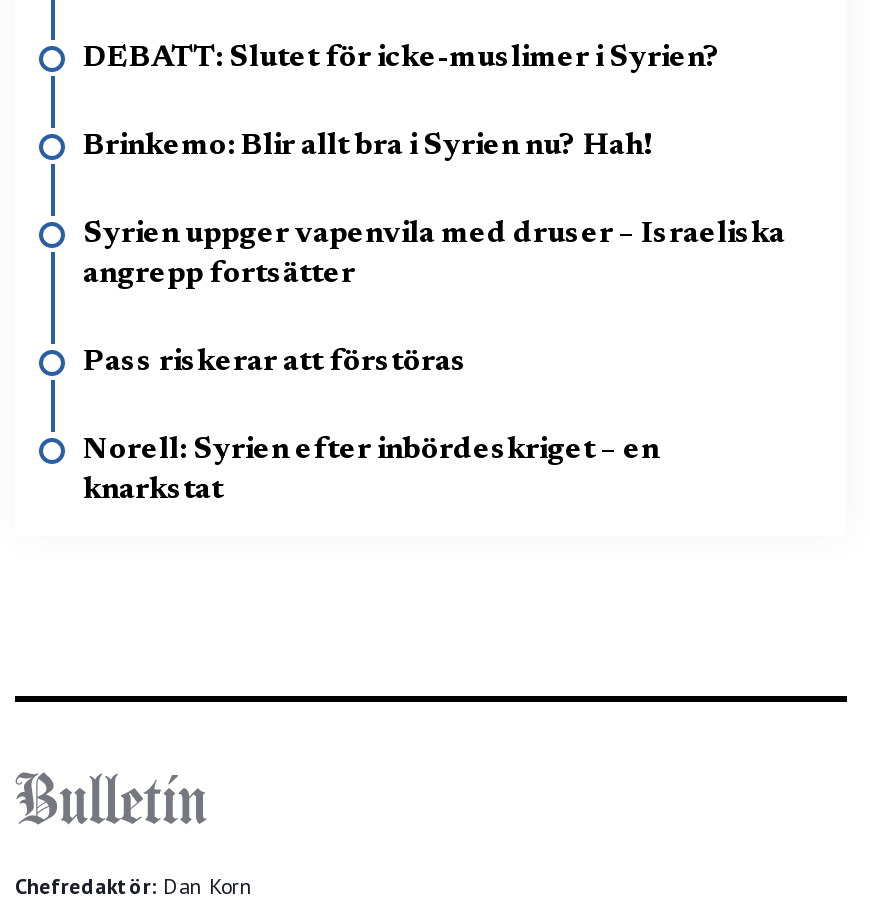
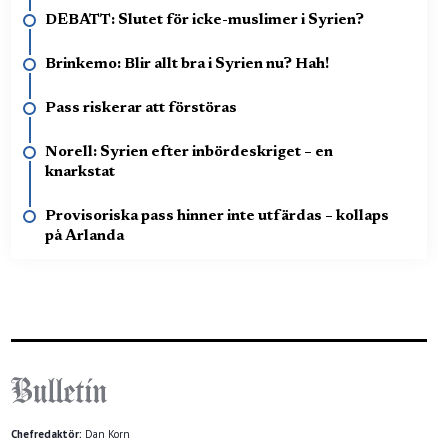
- Syrien uppger vapenvila med druser – Israeliska
- angrepp fortsätter

moved up: Pass riskerar att förstöras | Norell: Syrien efter inbördeskriget – en | knarkstat

+ Provisoriska pass hinner inte utfärdas – kollaps
+ på Arlanda
